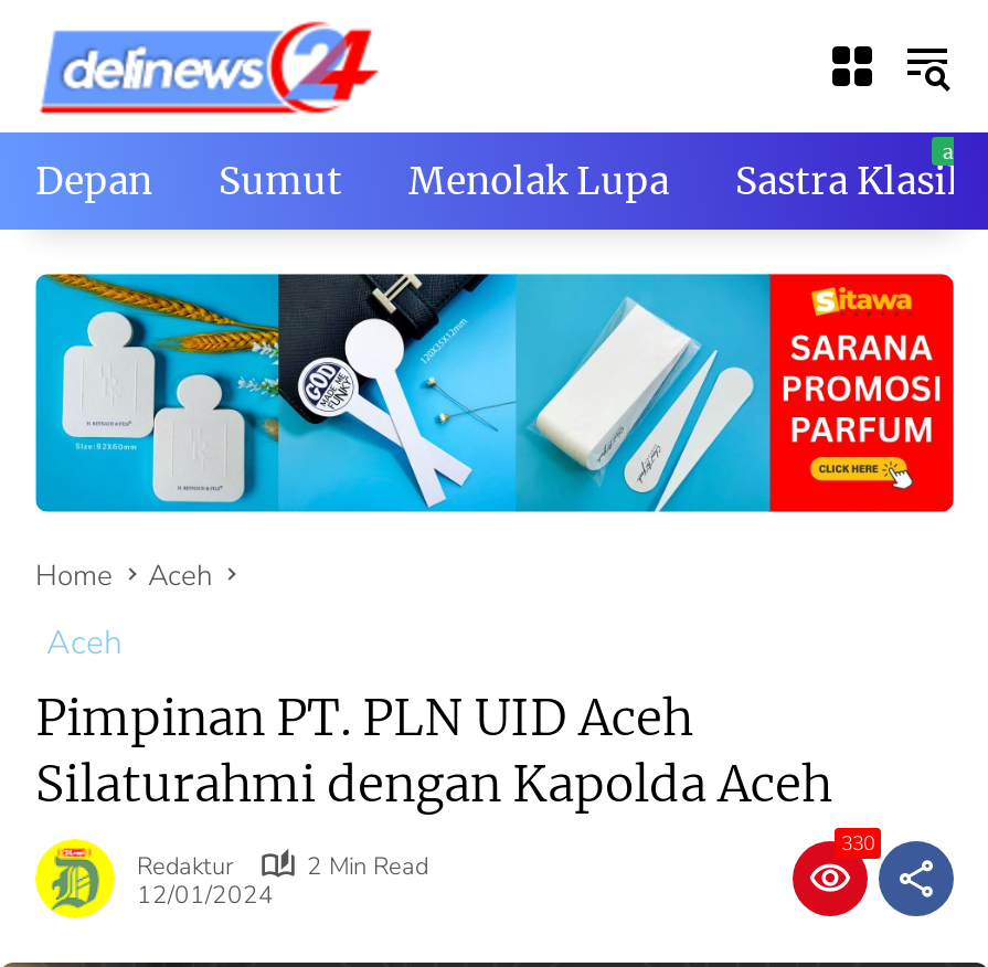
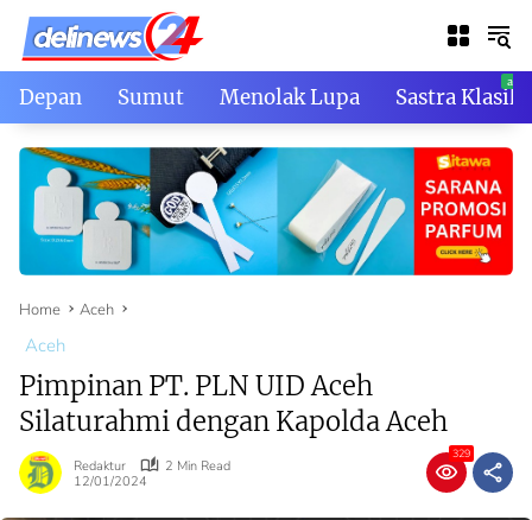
- 330
+ 329
